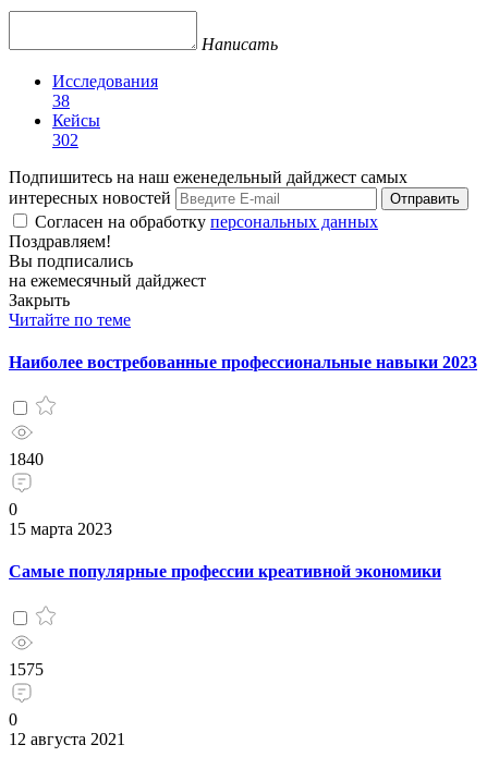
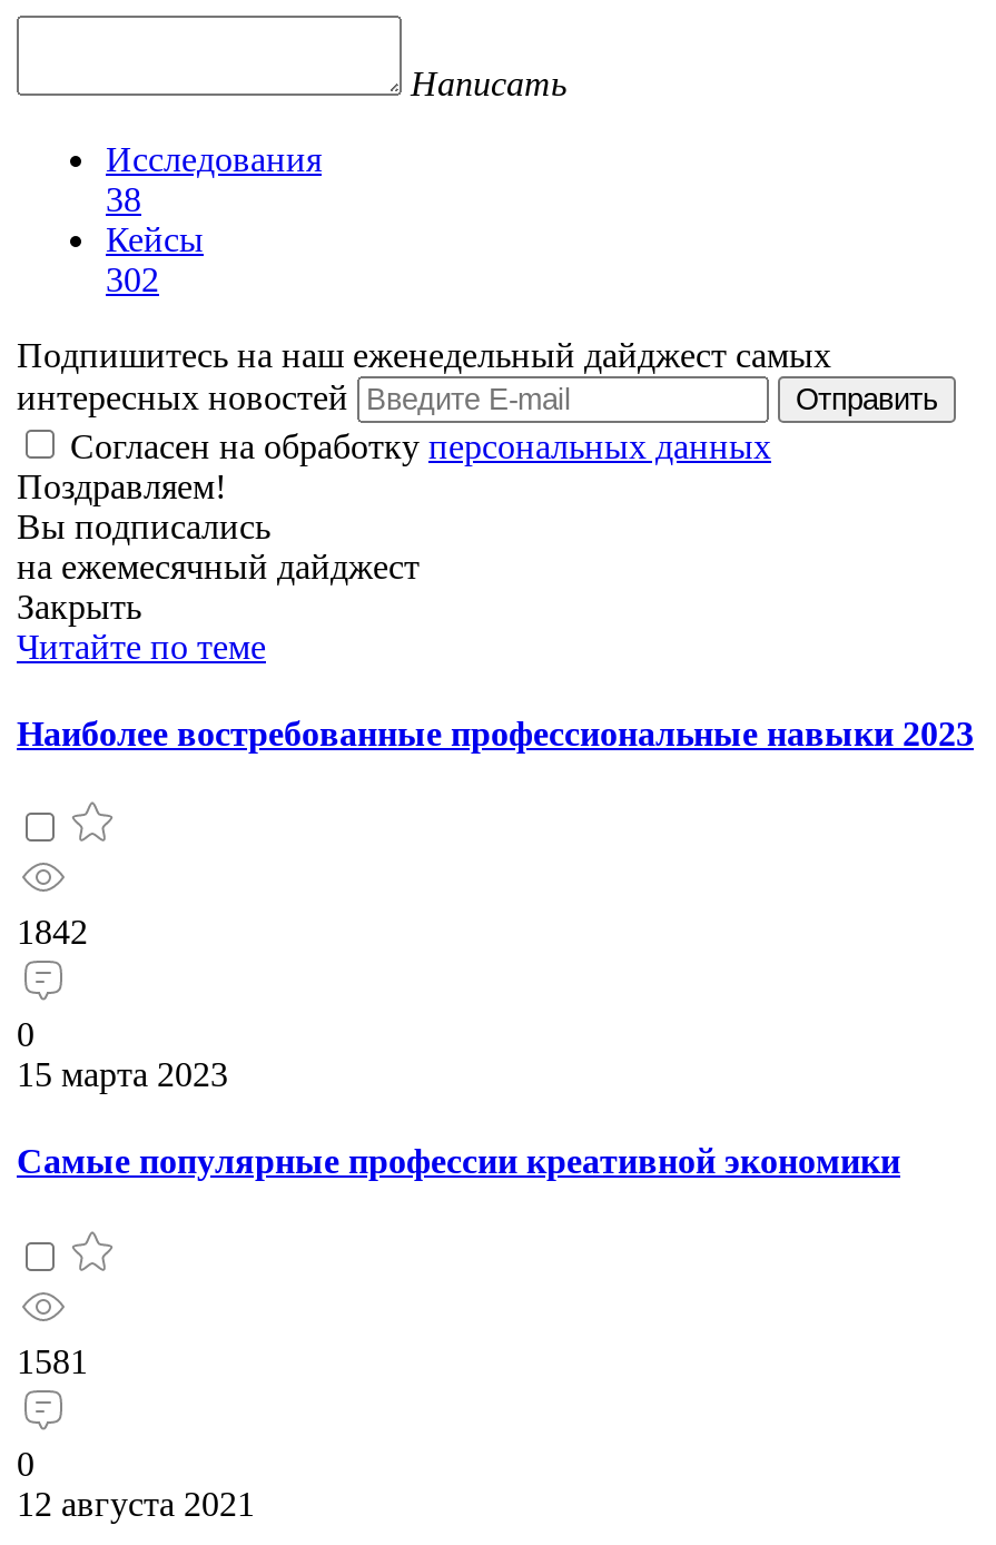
- 1840
+ 1842

- 1575
+ 1581
